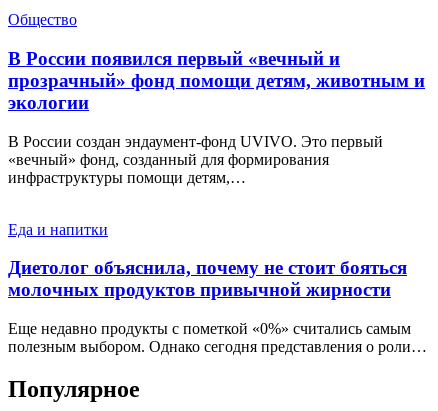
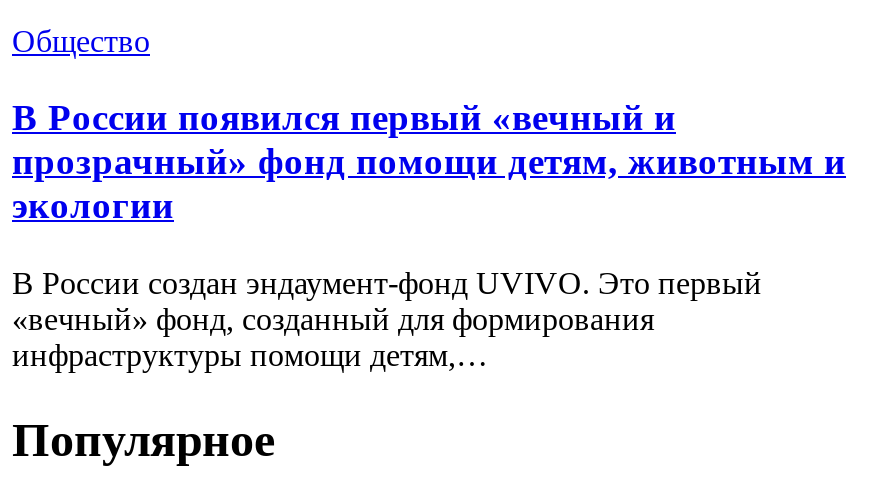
- Еда и напитки
- Диетолог объяснила, почему не стоит бояться
- молочных продуктов привычной жирности
- Еще недавно продукты с пометкой «0%» считались самым
- полезным выбором. Однако сегодня представления о роли…
